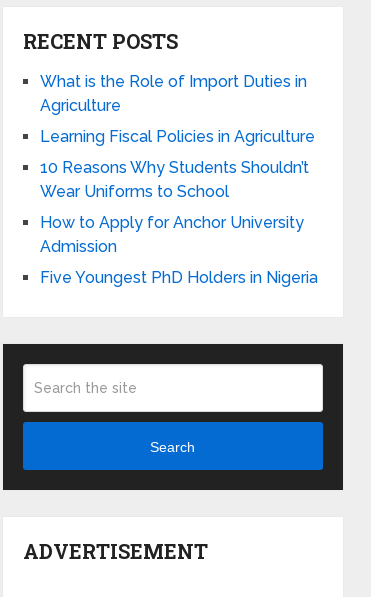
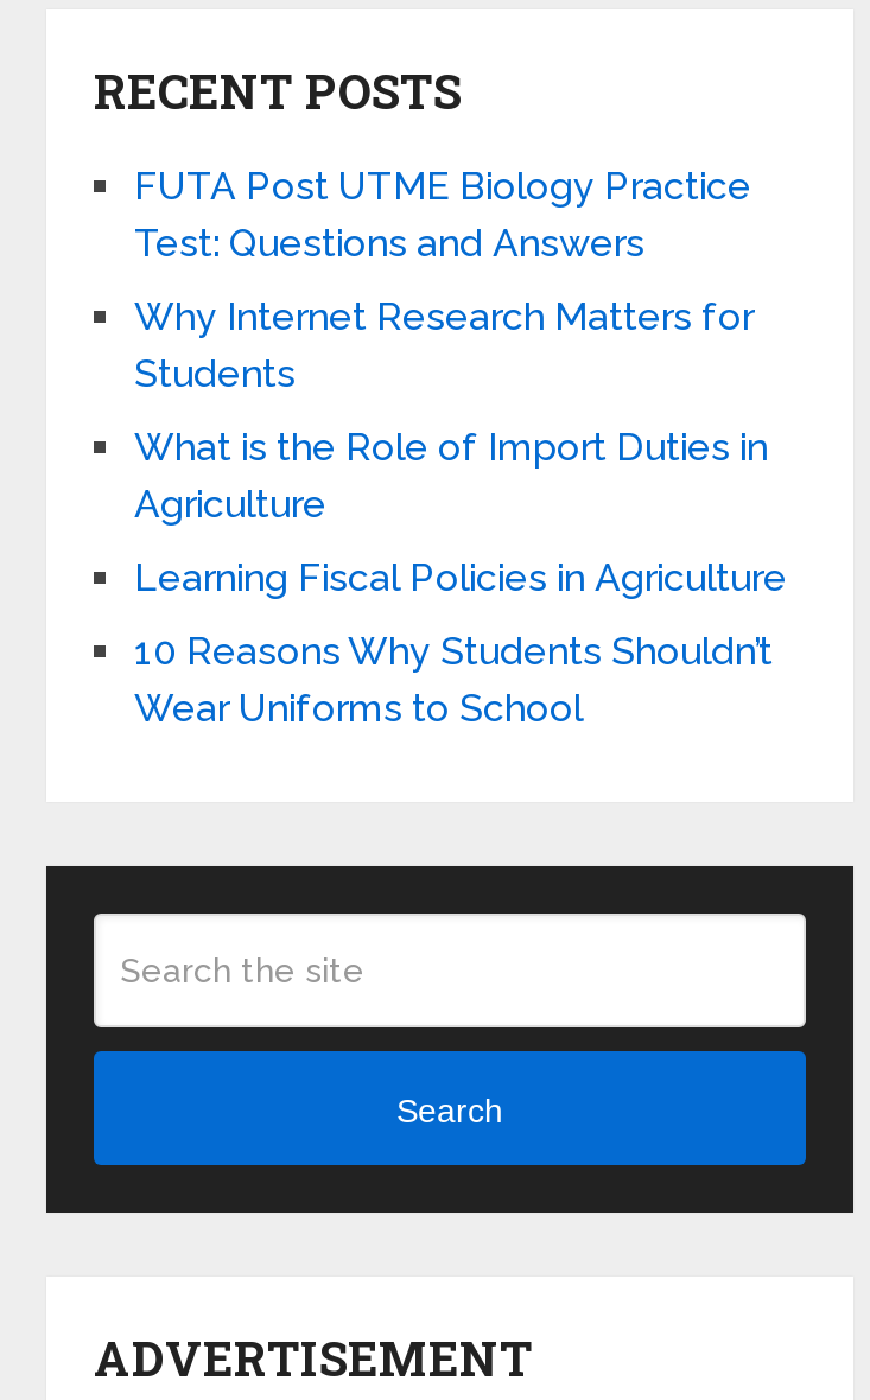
+ FUTA Post UTME Biology Practice
+ Test: Questions and Answers
+ Why Internet Research Matters for
+ Students

moved down: What is the Role of Import Duties in | Agriculture | Learning Fiscal Policies in Agriculture | 10 Reasons Why Students Shouldn’t | Wear Uniforms to School

- How to Apply for Anchor University
- Admission
- Five Youngest PhD Holders in Nigeria
